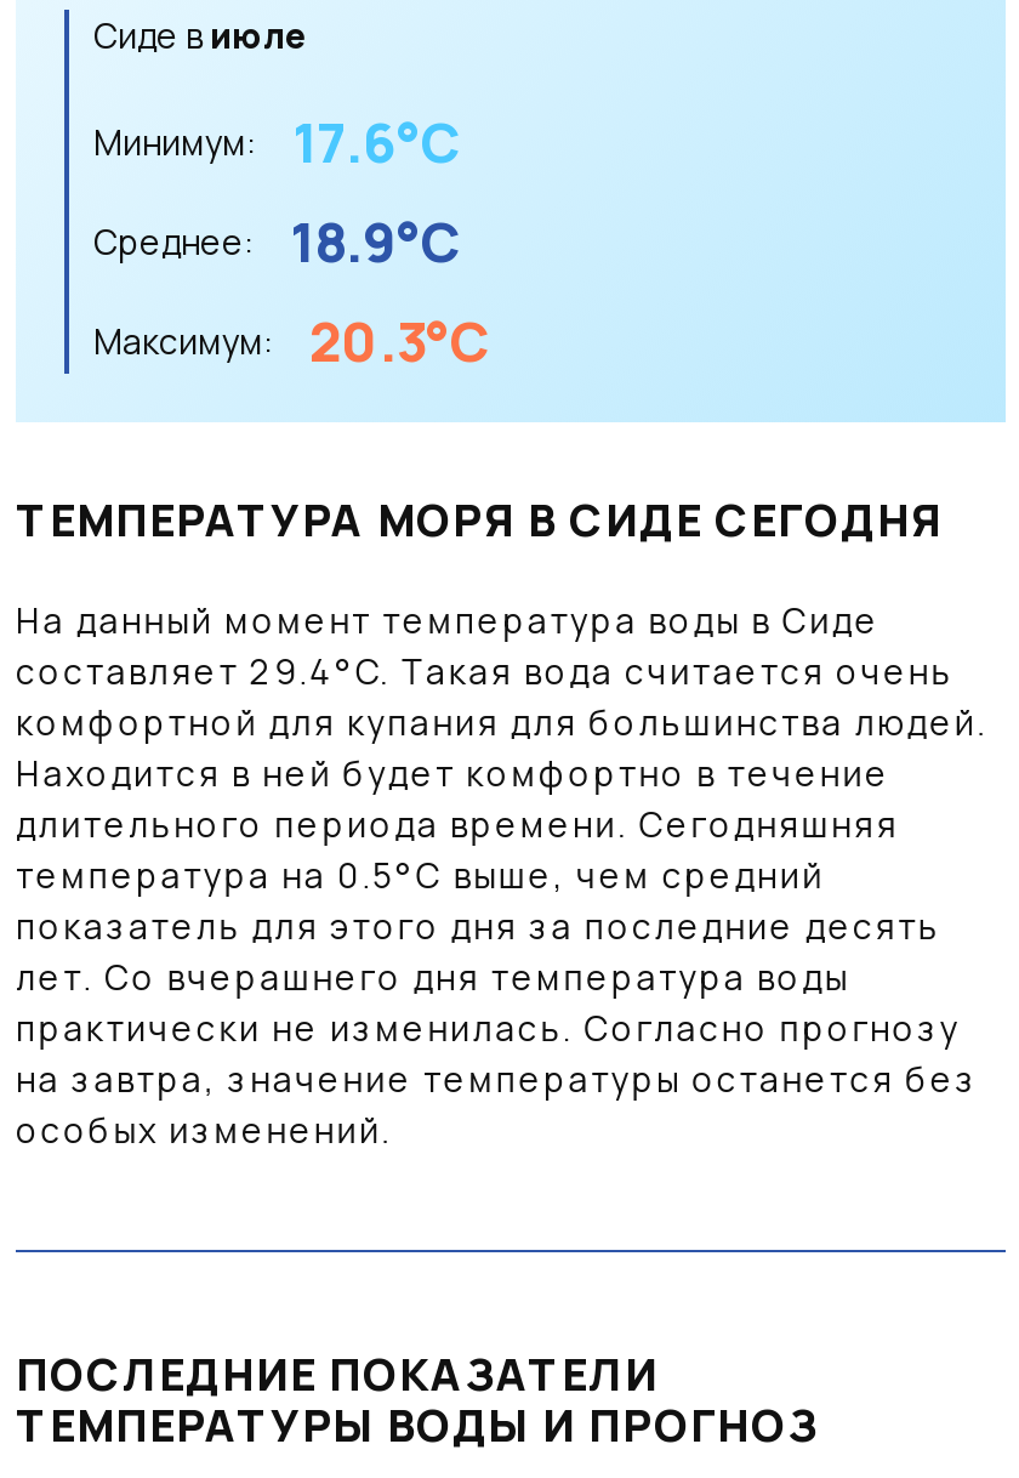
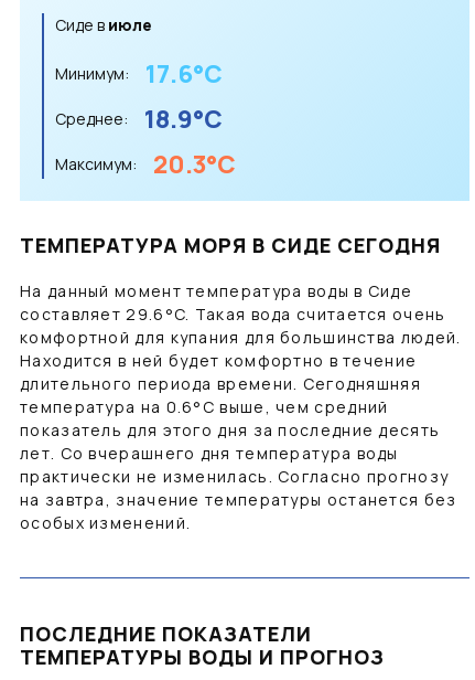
- составляет 29.4°C. Такая вода считается очень
+ составляет 29.6°C. Такая вода считается очень

- температура на 0.5°C выше, чем средний
+ температура на 0.6°C выше, чем средний
